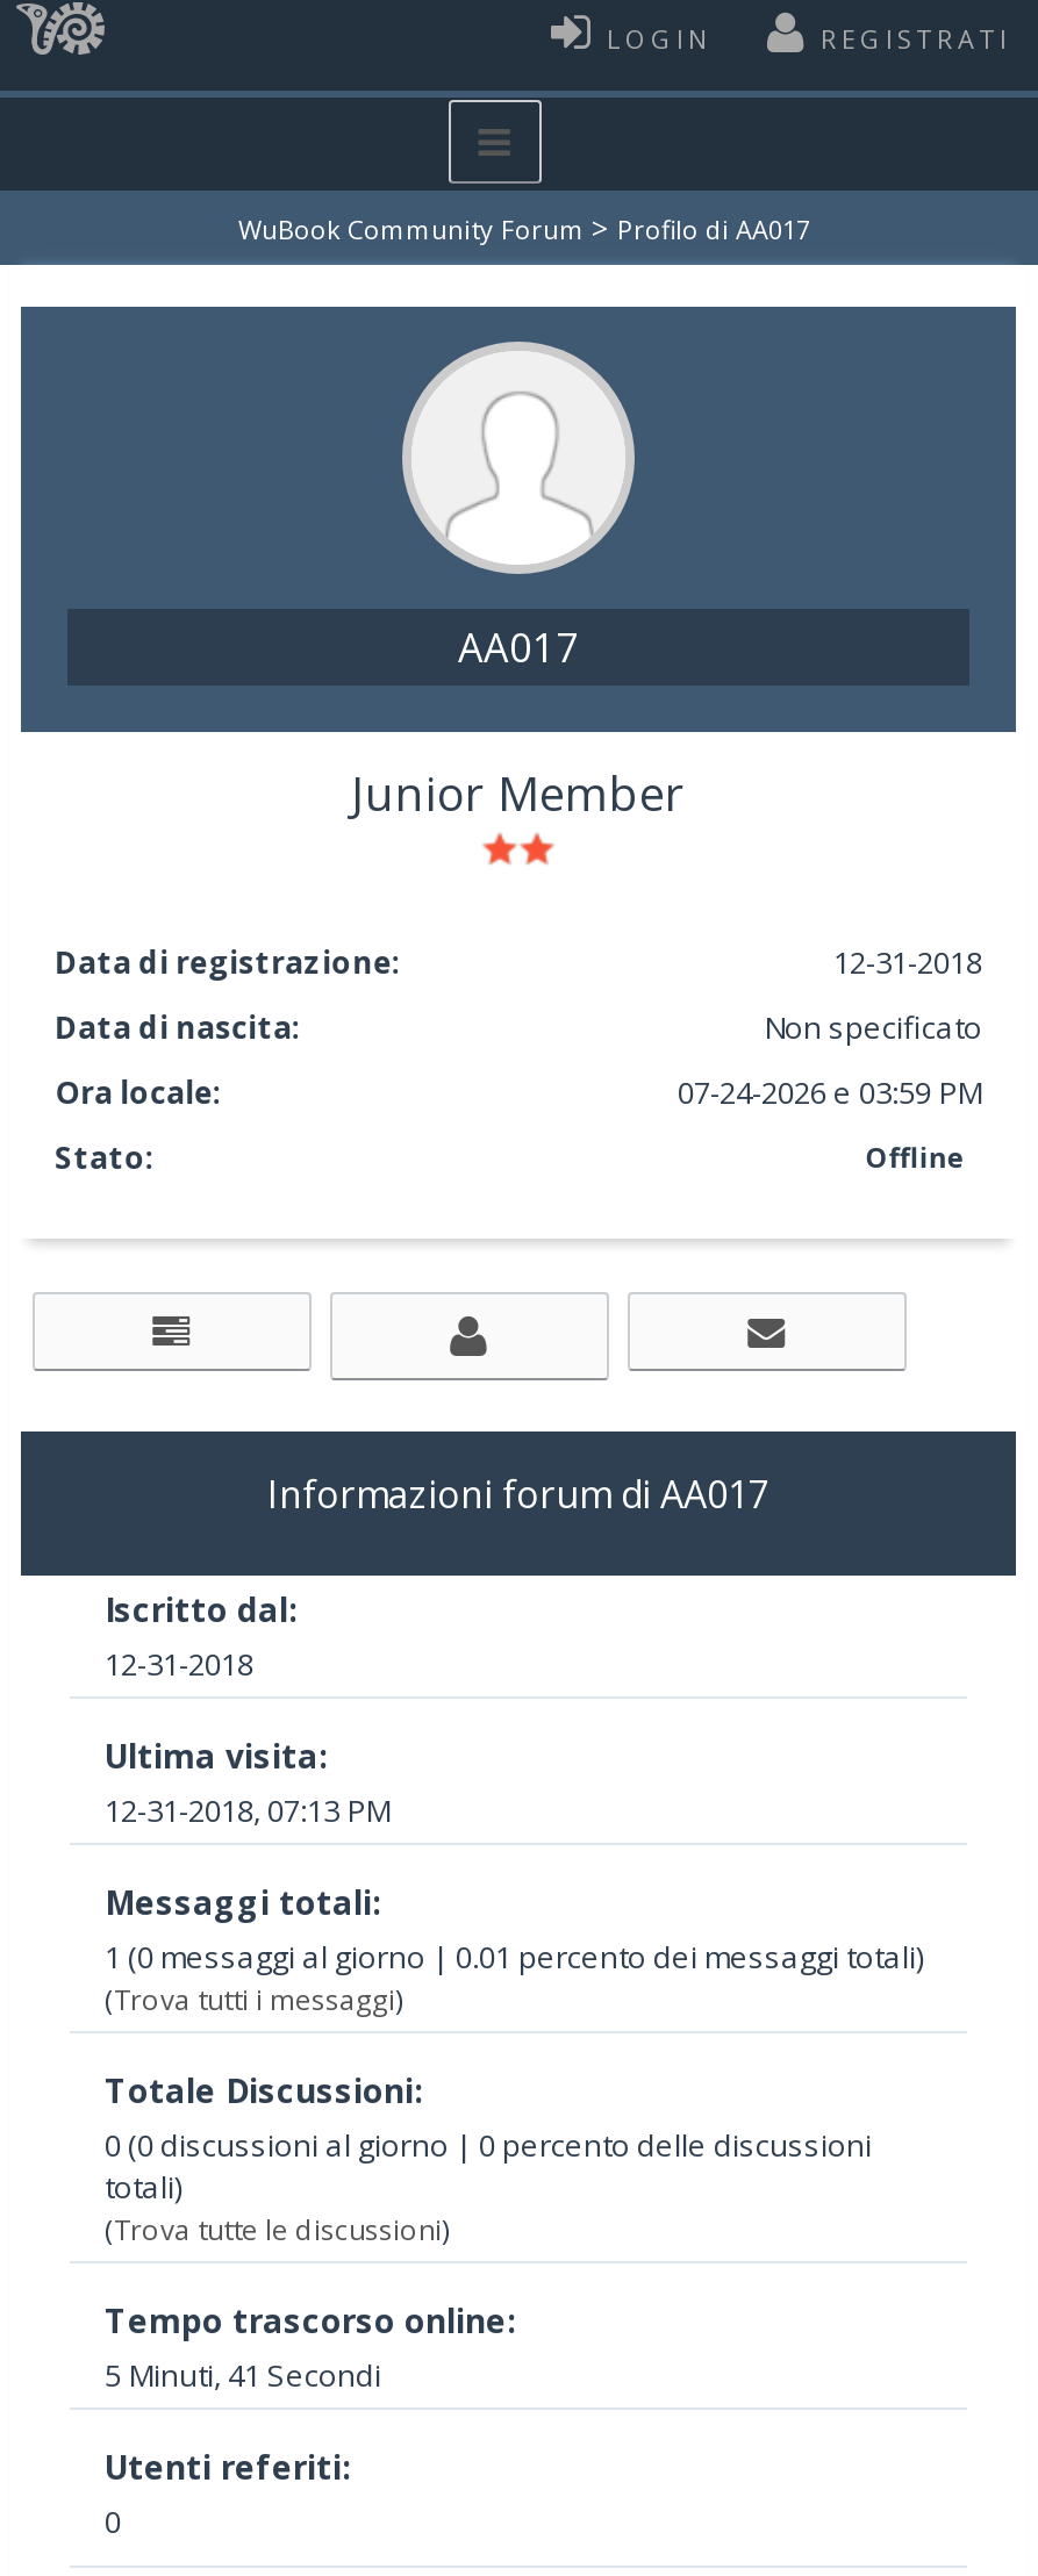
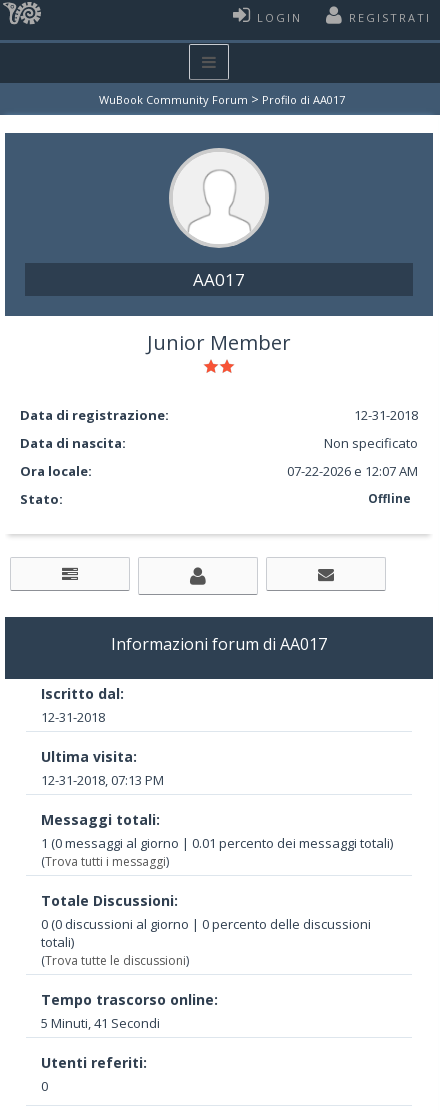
- 07-24-2026 e 03:59 PM
+ 07-22-2026 e 12:07 AM
